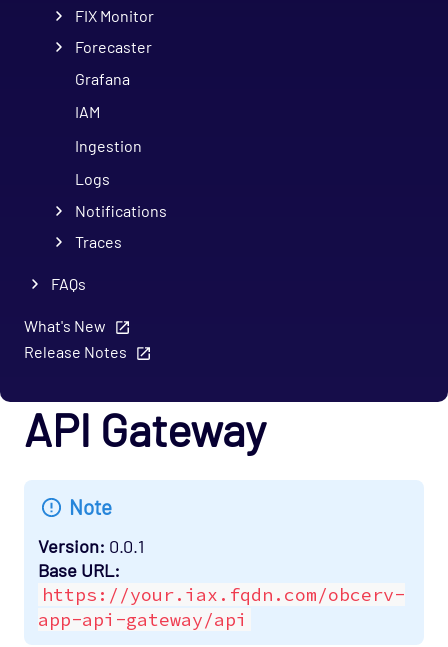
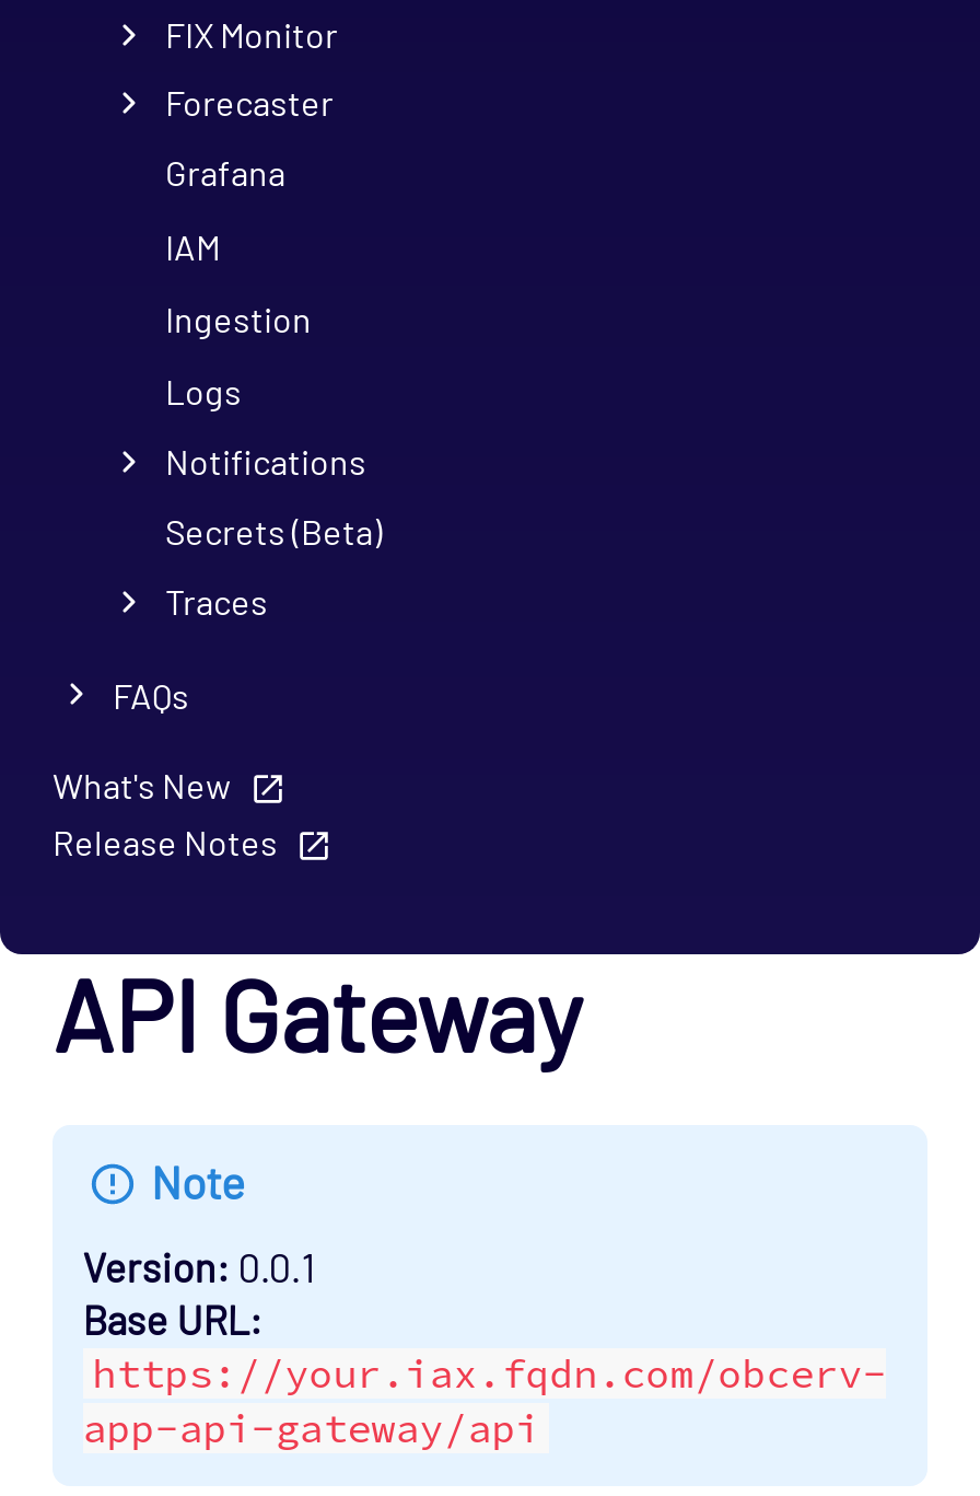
+ Secrets (Beta)
